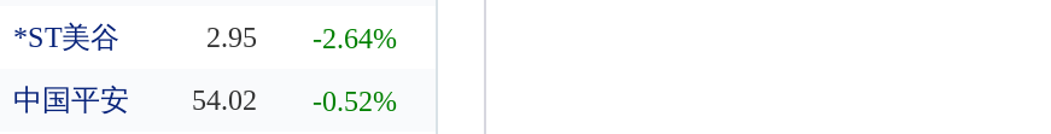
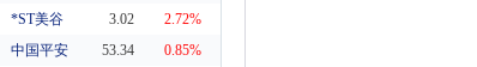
- 2.95
+ 3.02

- -2.64%
+ 2.72%

- 54.02
+ 53.34

- -0.52%
+ 0.85%
